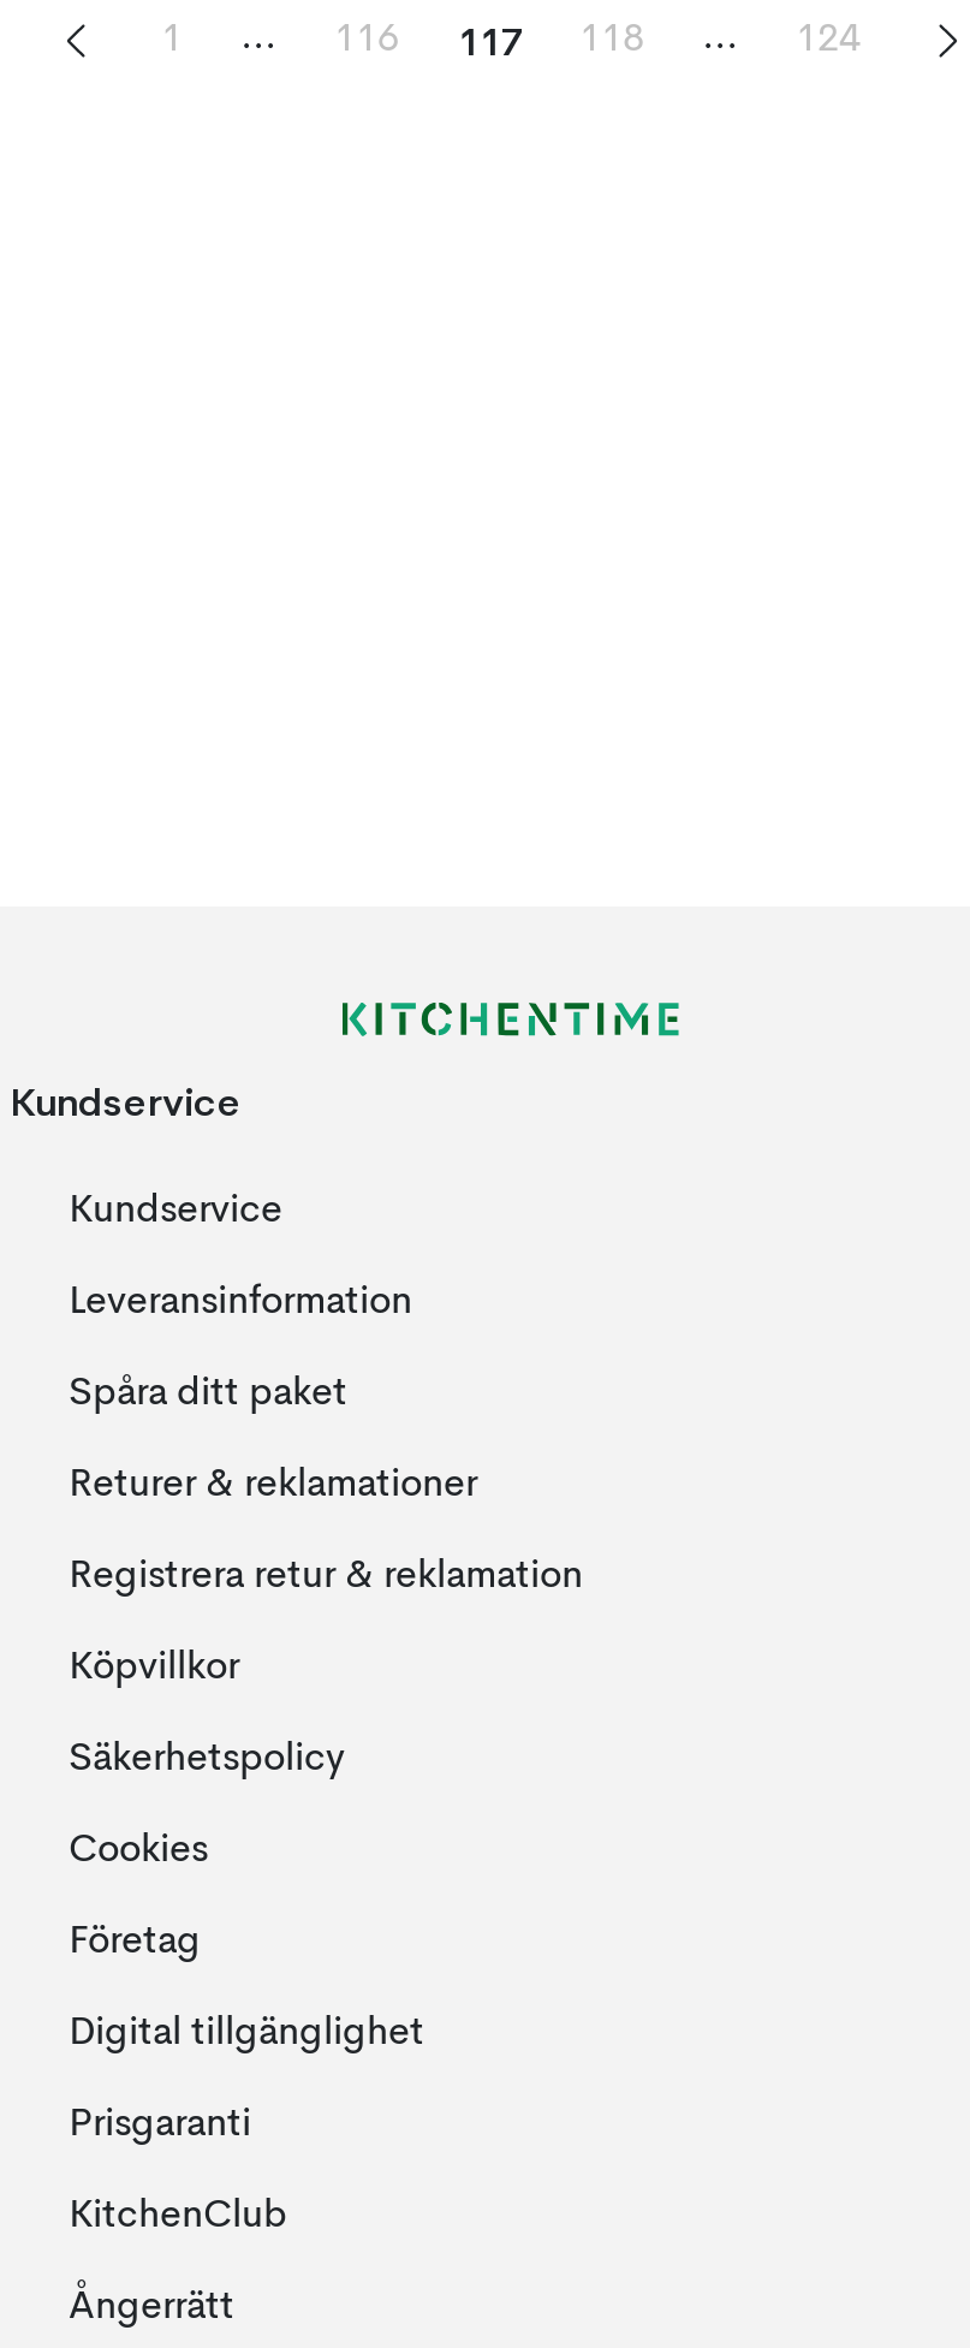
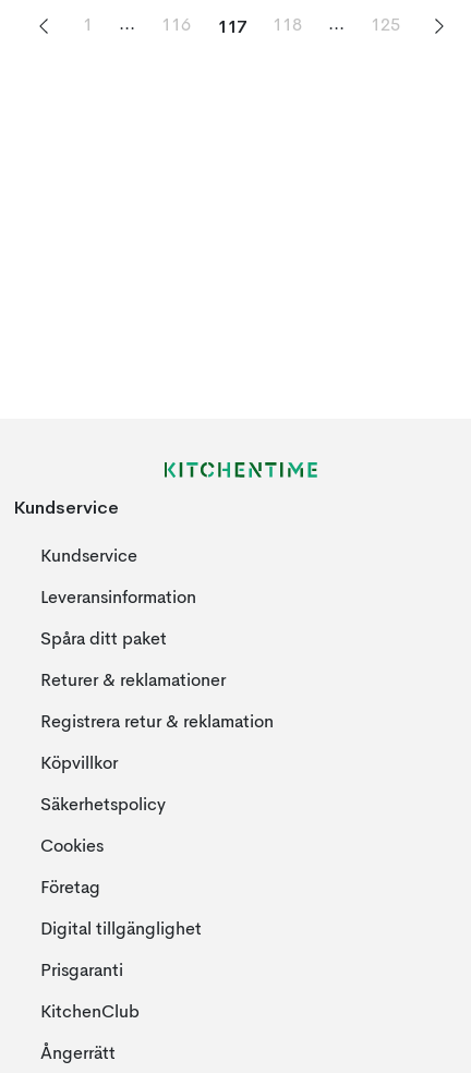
- 124
+ 125
